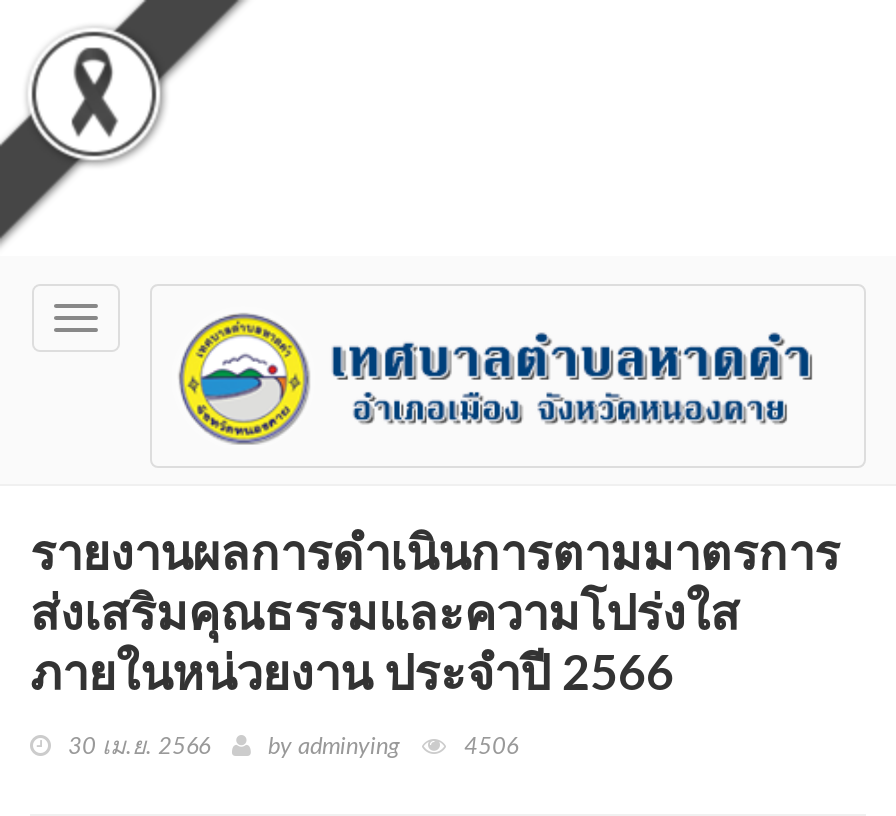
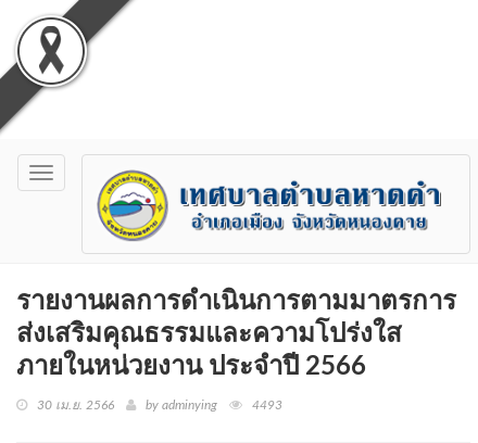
- 4506
+ 4493
